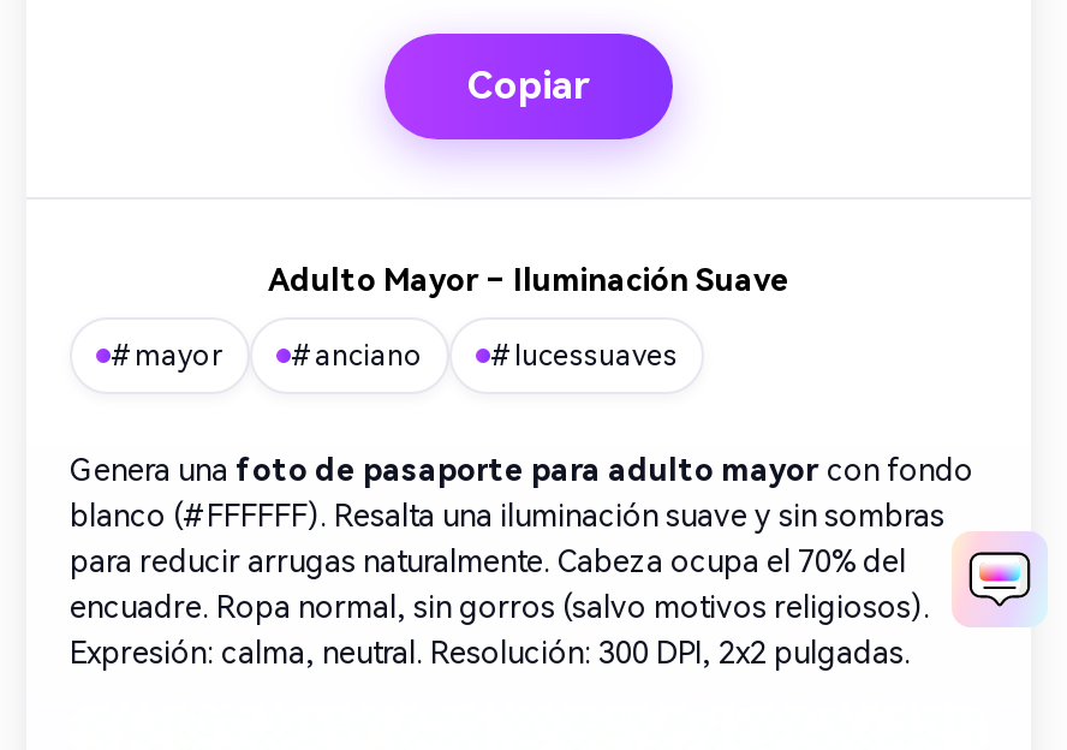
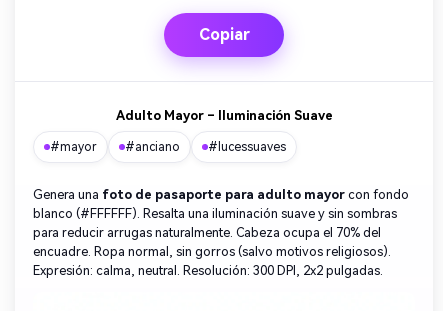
- [image]
